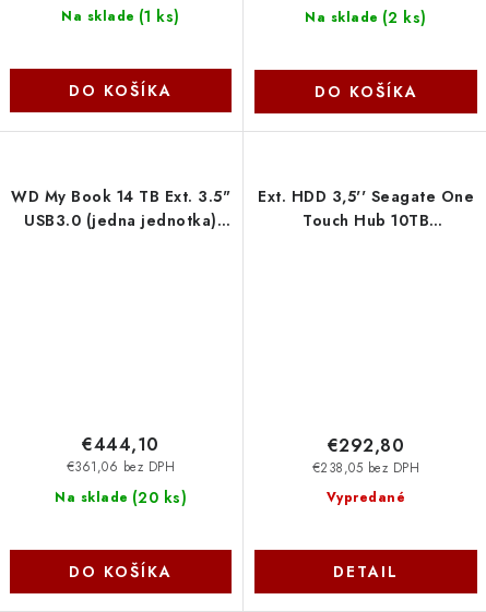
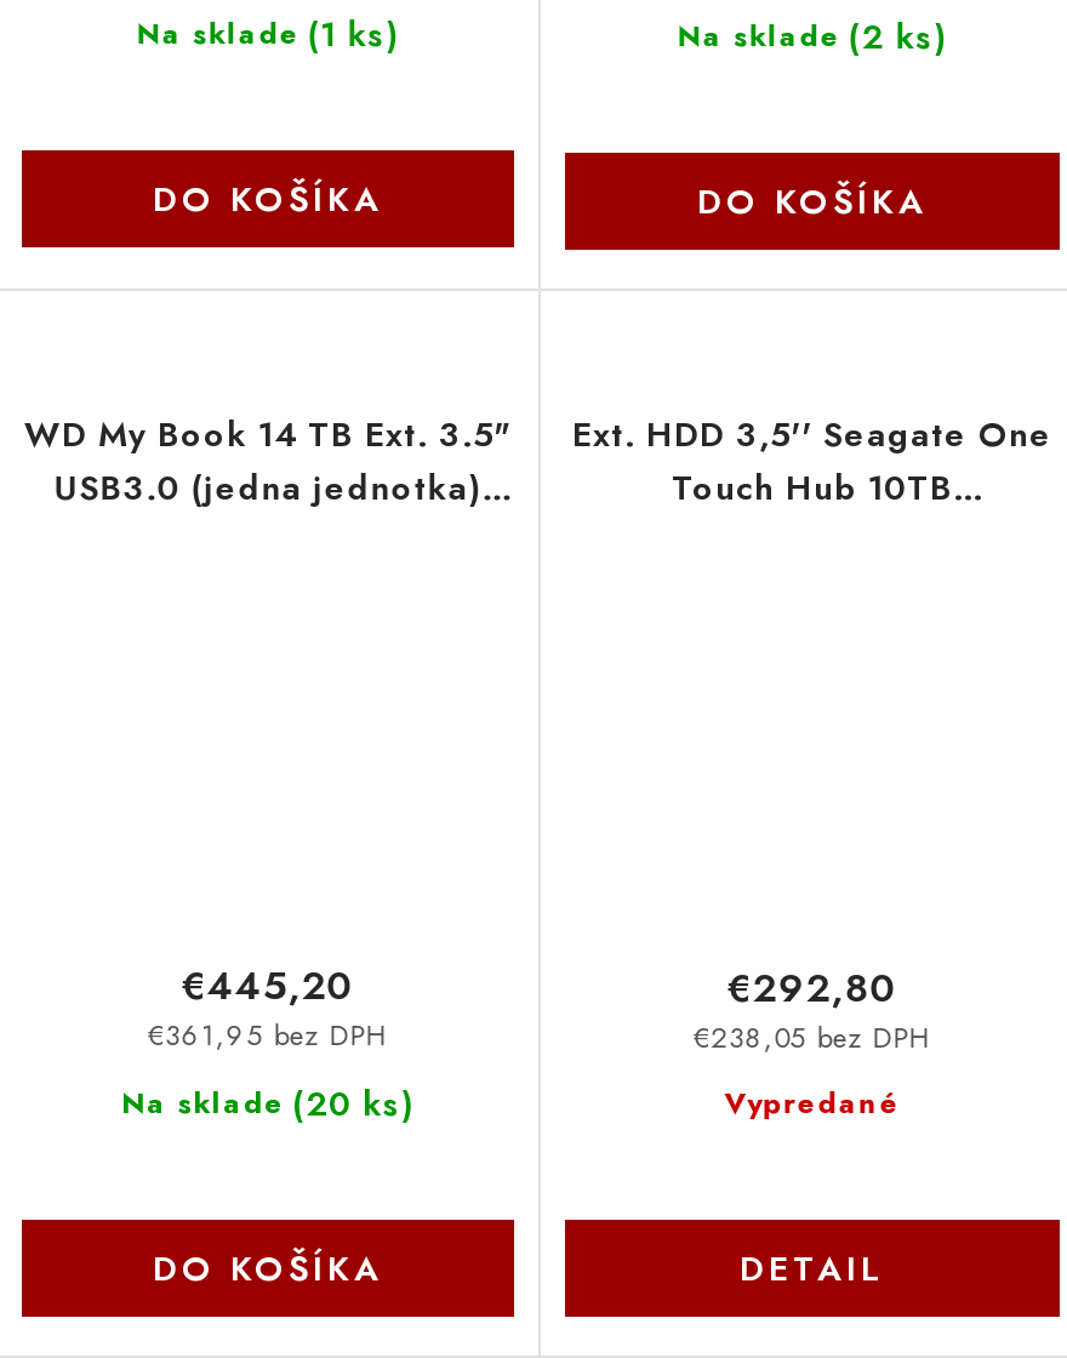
- €444,10
+ €445,20

- €361,06 bez DPH
+ €361,95 bez DPH
